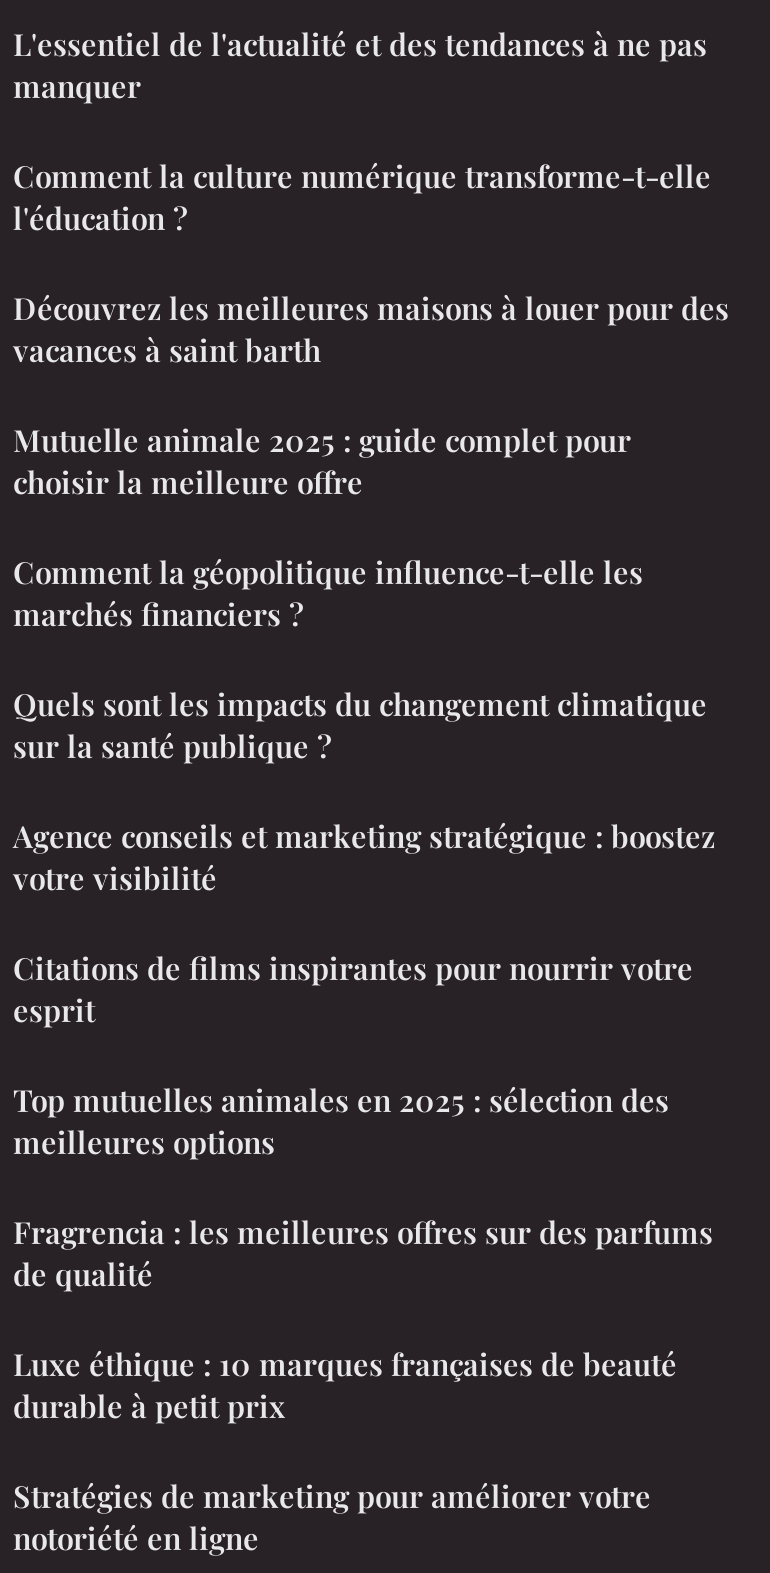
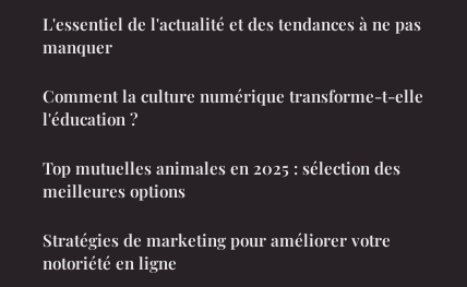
- Découvrez les meilleures maisons à louer pour des
- vacances à saint barth
- Mutuelle animale 2025 : guide complet pour
- choisir la meilleure offre
- Comment la géopolitique influence-t-elle les
- marchés financiers ?
- Quels sont les impacts du changement climatique
- sur la santé publique ?
- Agence conseils et marketing stratégique : boostez
- votre visibilité
- Citations de films inspirantes pour nourrir votre
- esprit

- Fragrencia : les meilleures offres sur des parfums
- de qualité
- Luxe éthique : 10 marques françaises de beauté
- durable à petit prix
